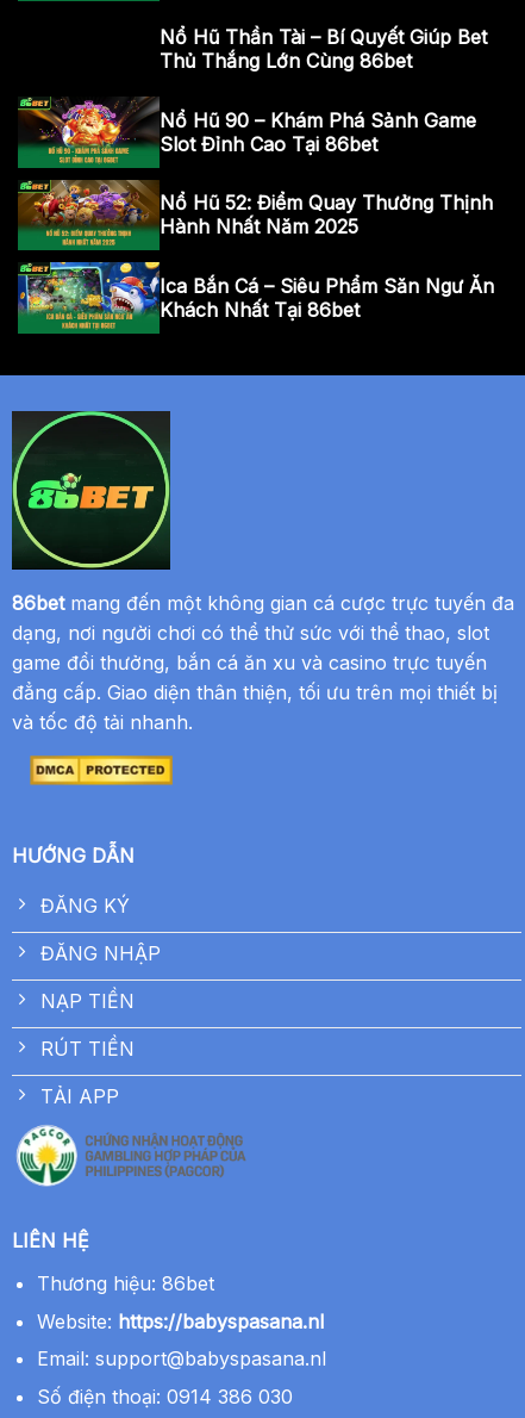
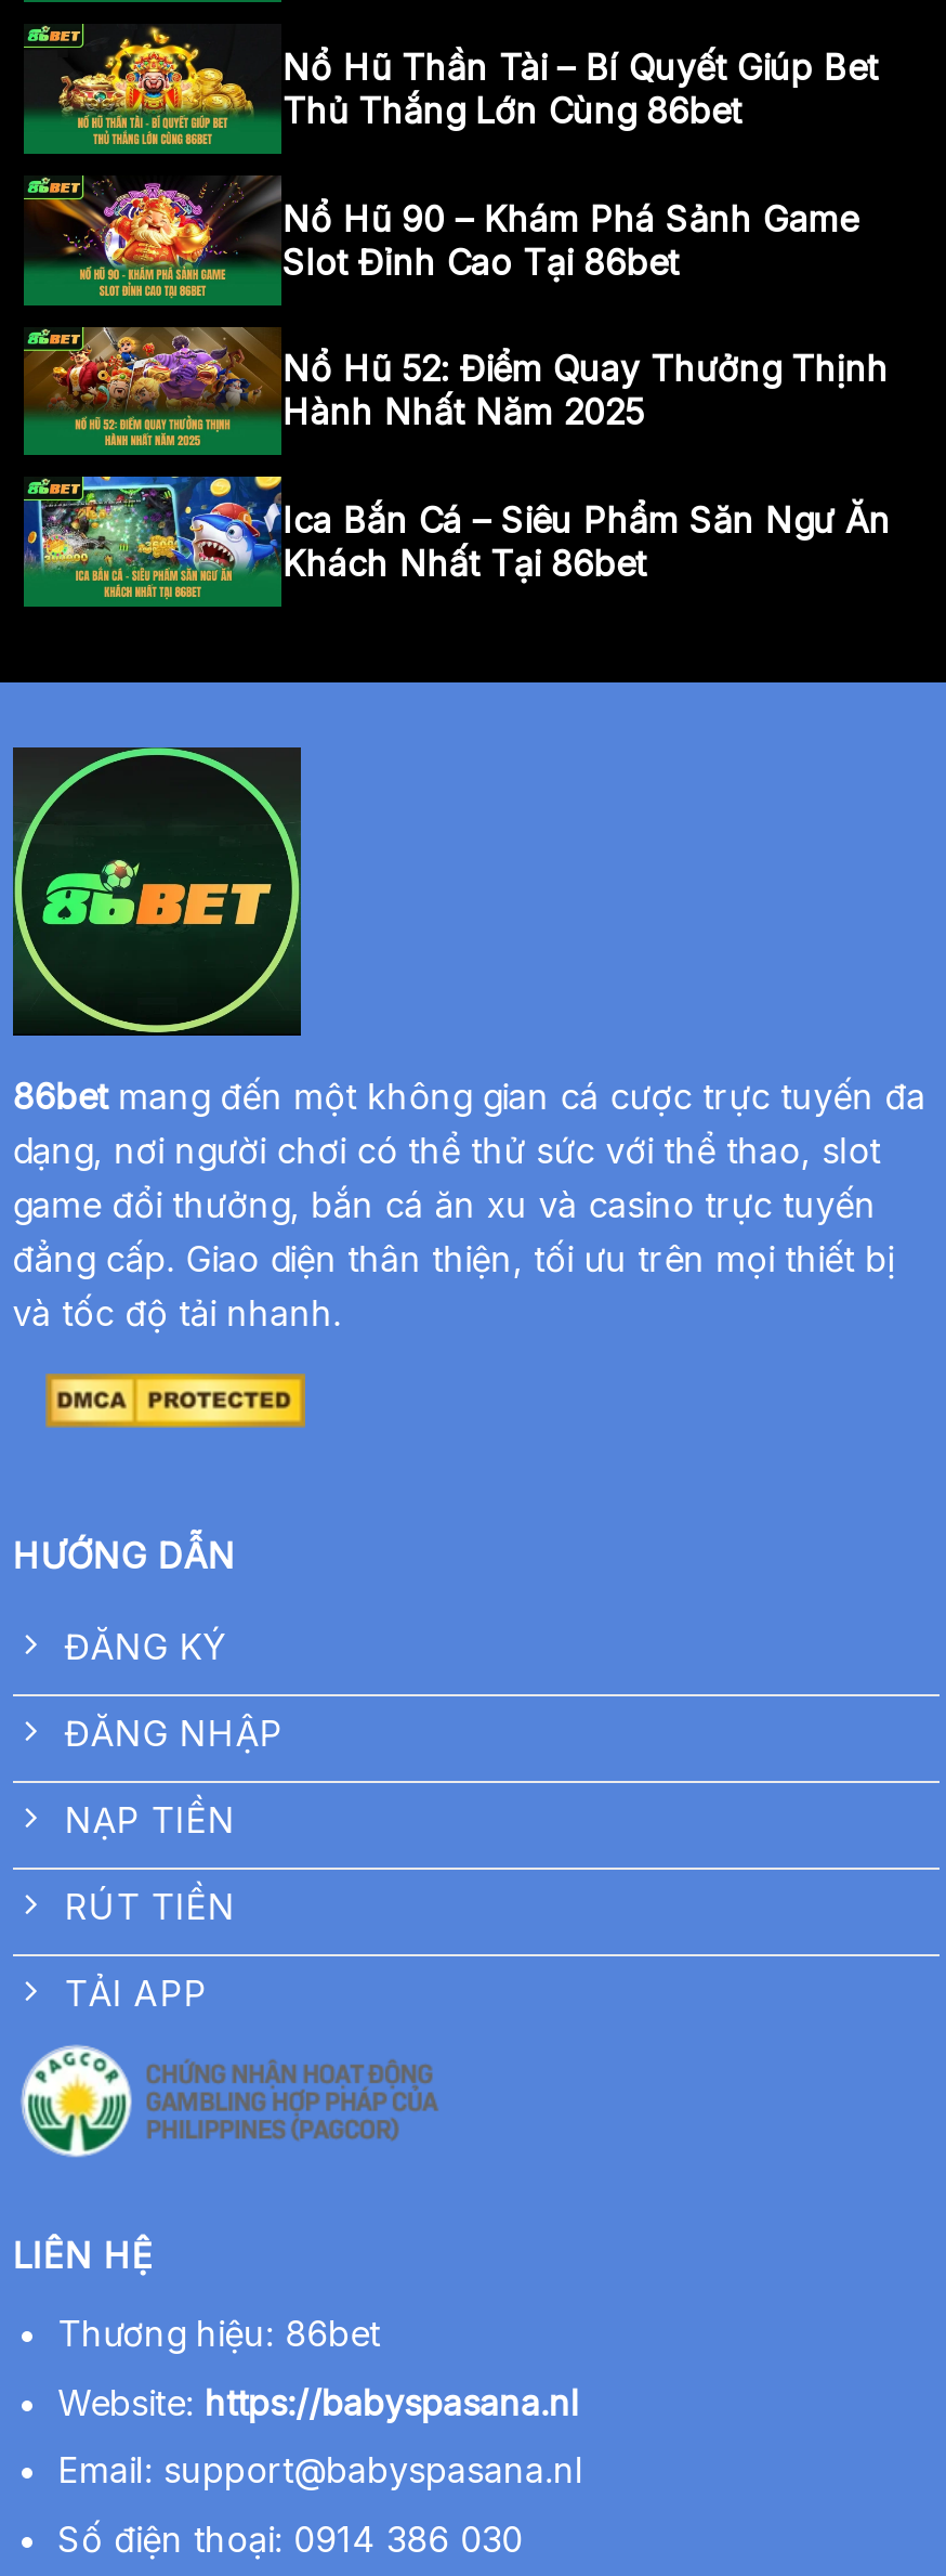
+ [image]
